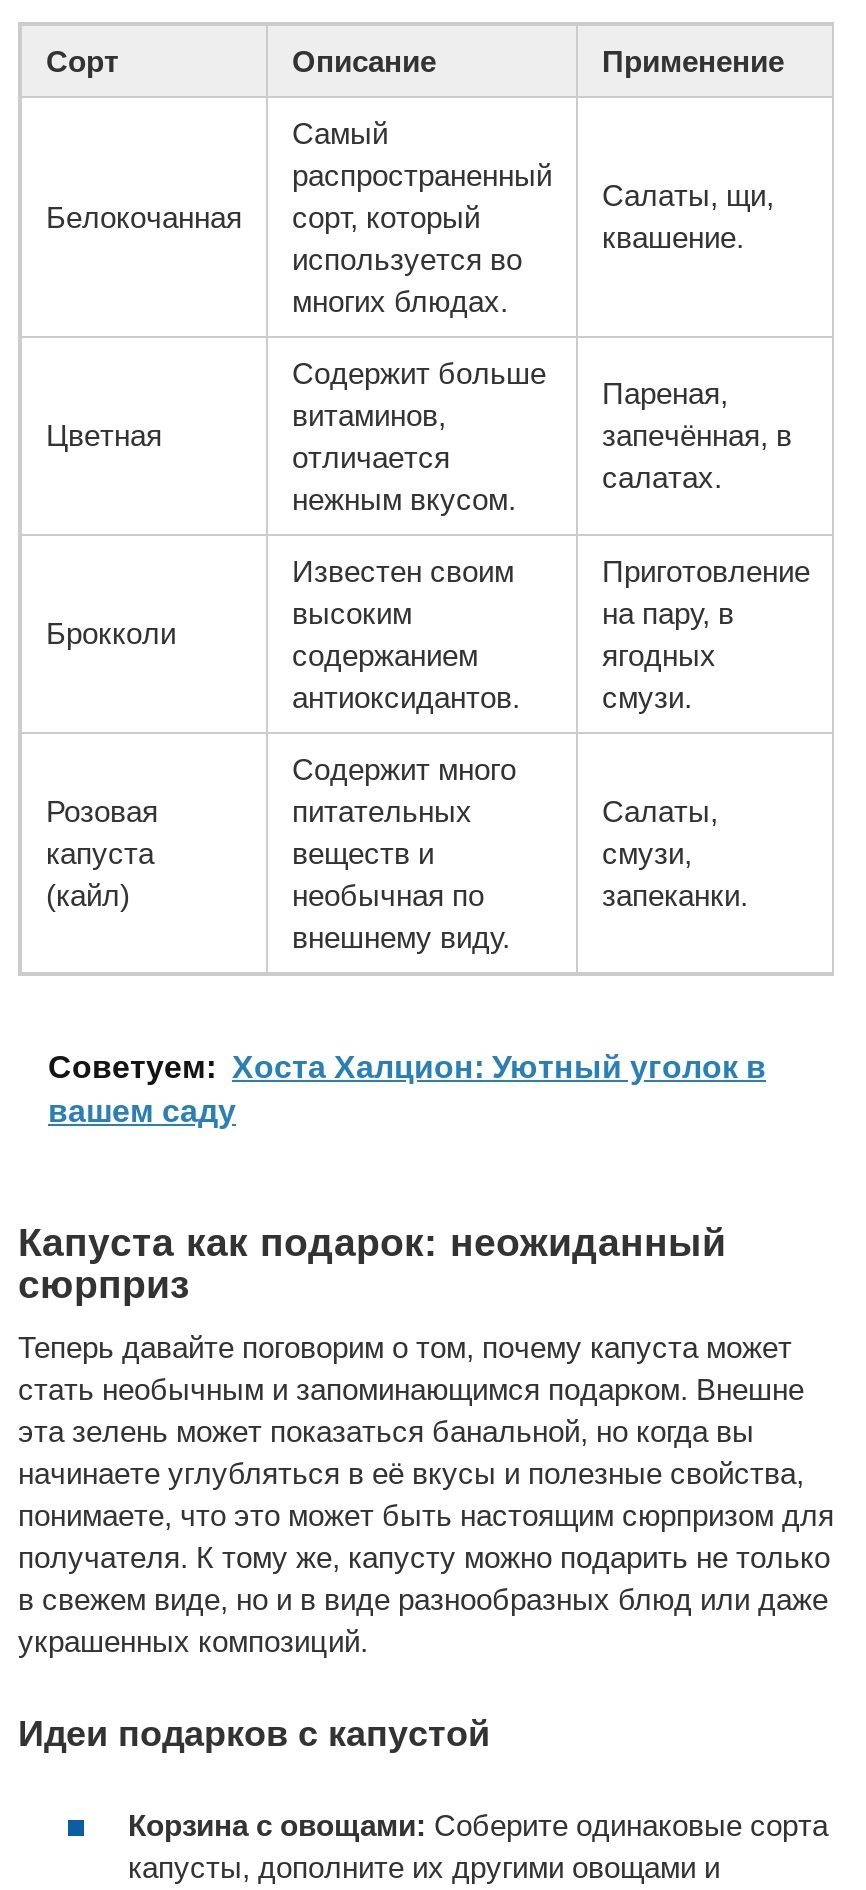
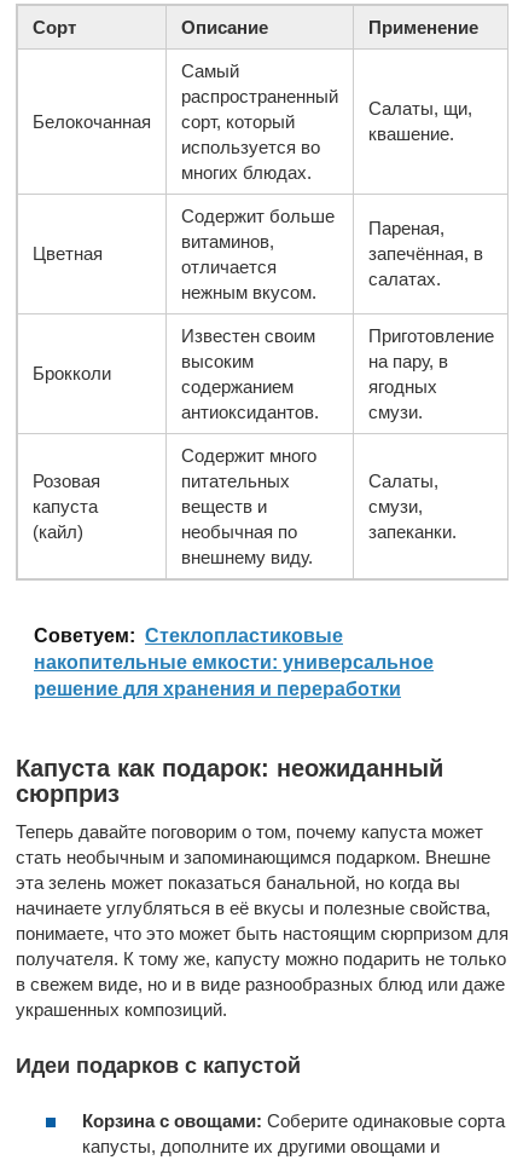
- Cоветуем: Хоста Халцион: Уютный уголок в
- вашем саду
+ Cоветуем: Стеклопластиковые
+ накопительные емкости: универсальное
+ решение для хранения и переработки
